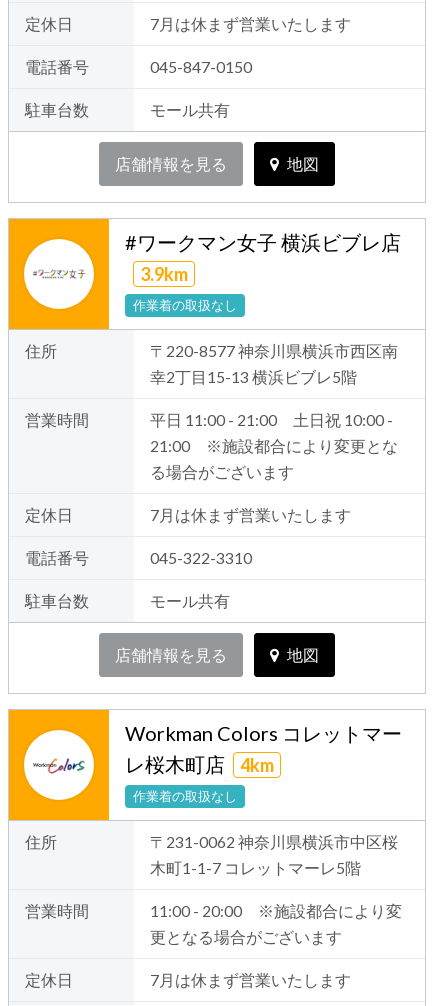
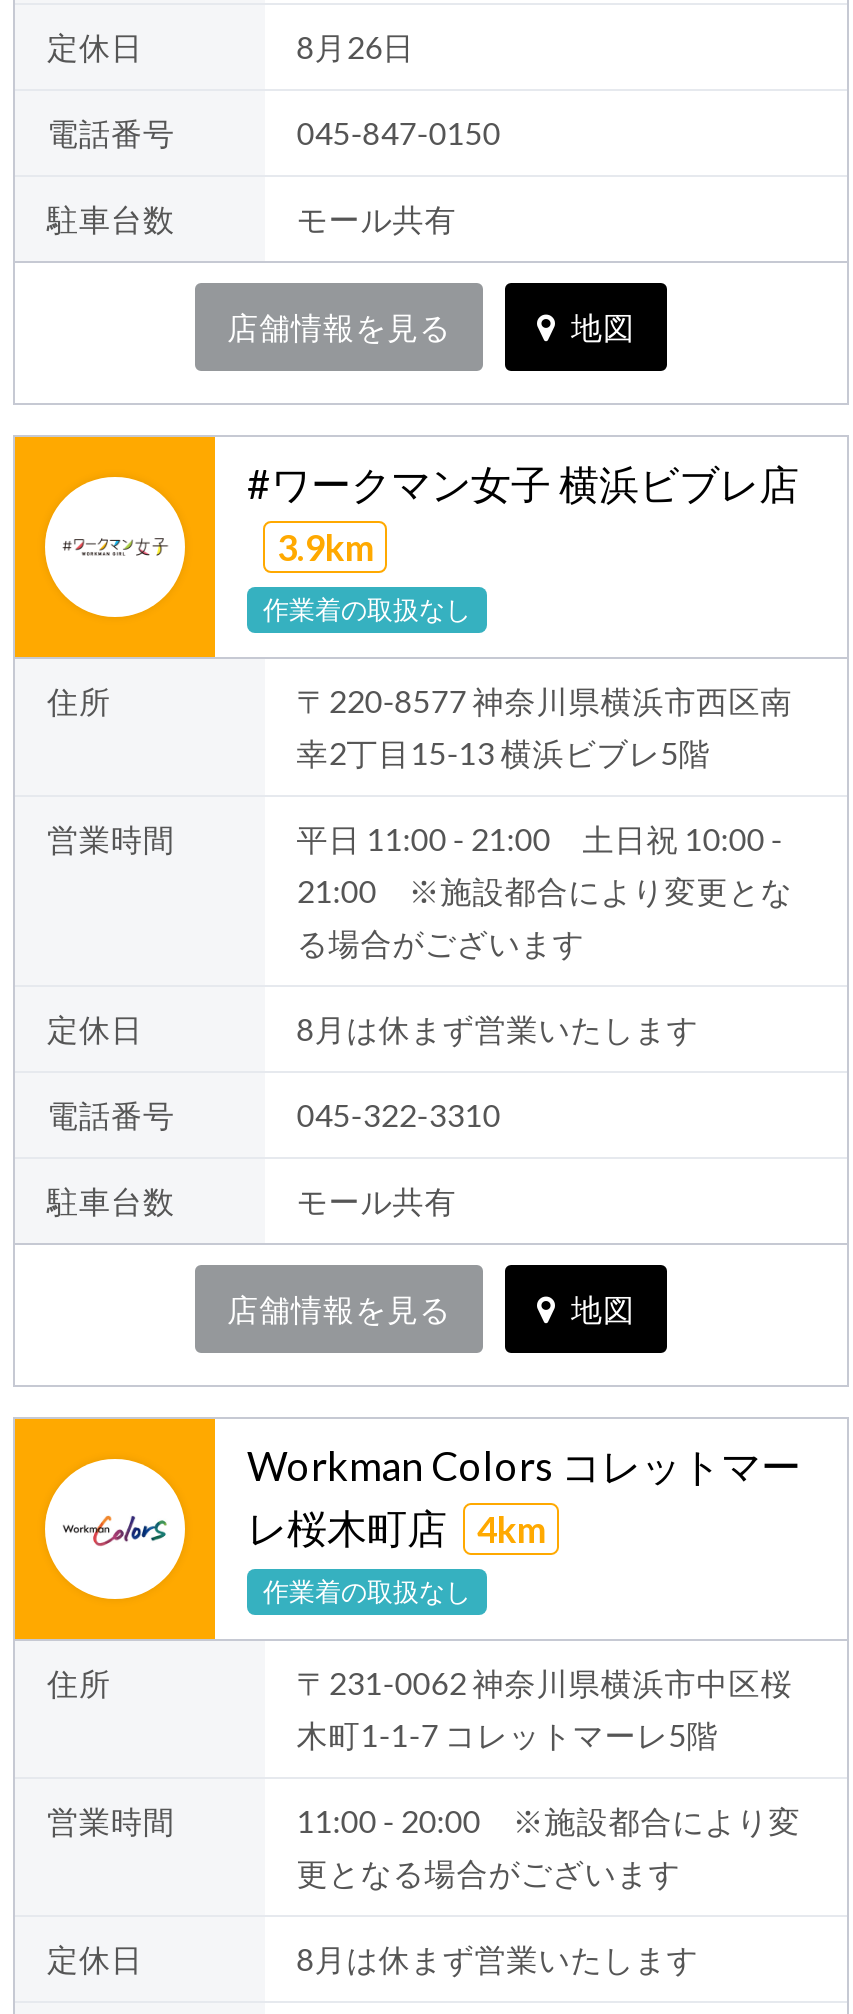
- 7月は休まず営業いたします
+ 8月26日

- 7月は休まず営業いたします
+ 8月は休まず営業いたします

- 7月は休まず営業いたします
+ 8月は休まず営業いたします
